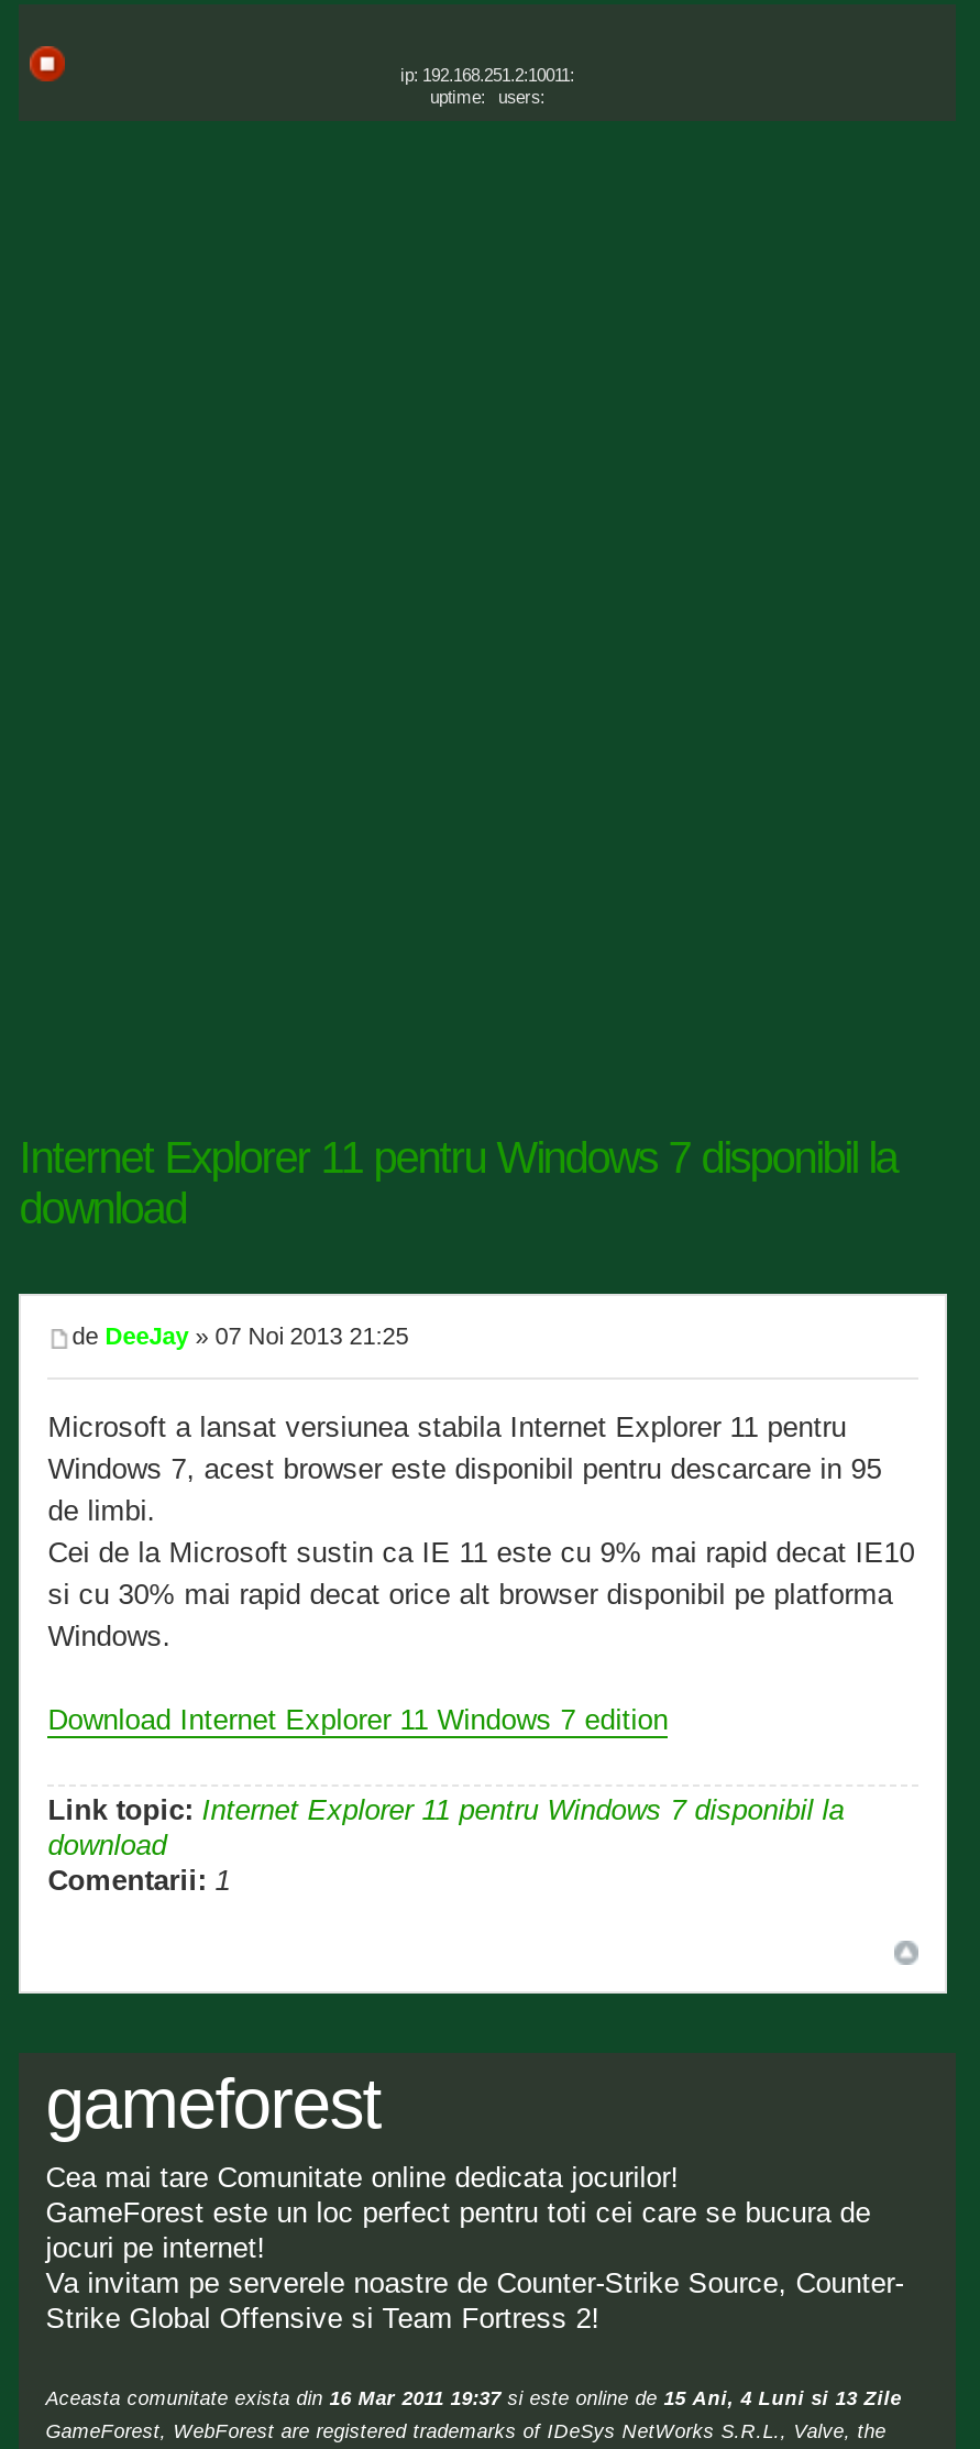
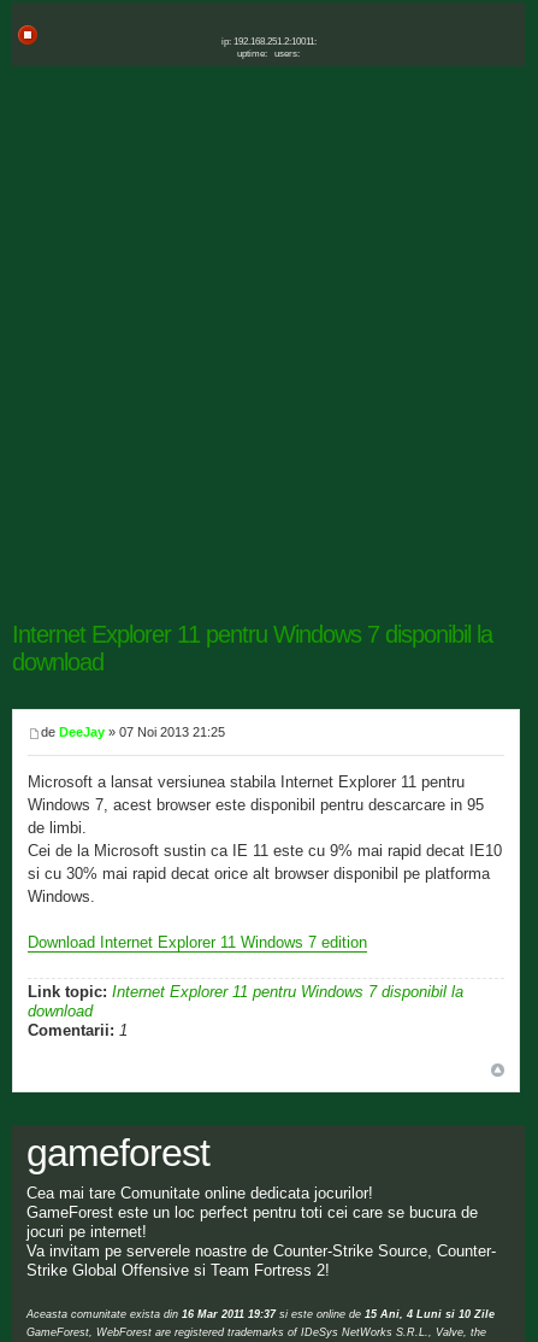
- Aceasta comunitate exista din 16 Mar 2011 19:37 si este online de 15 Ani, 4 Luni si 13 Zile
+ Aceasta comunitate exista din 16 Mar 2011 19:37 si este online de 15 Ani, 4 Luni si 10 Zile
